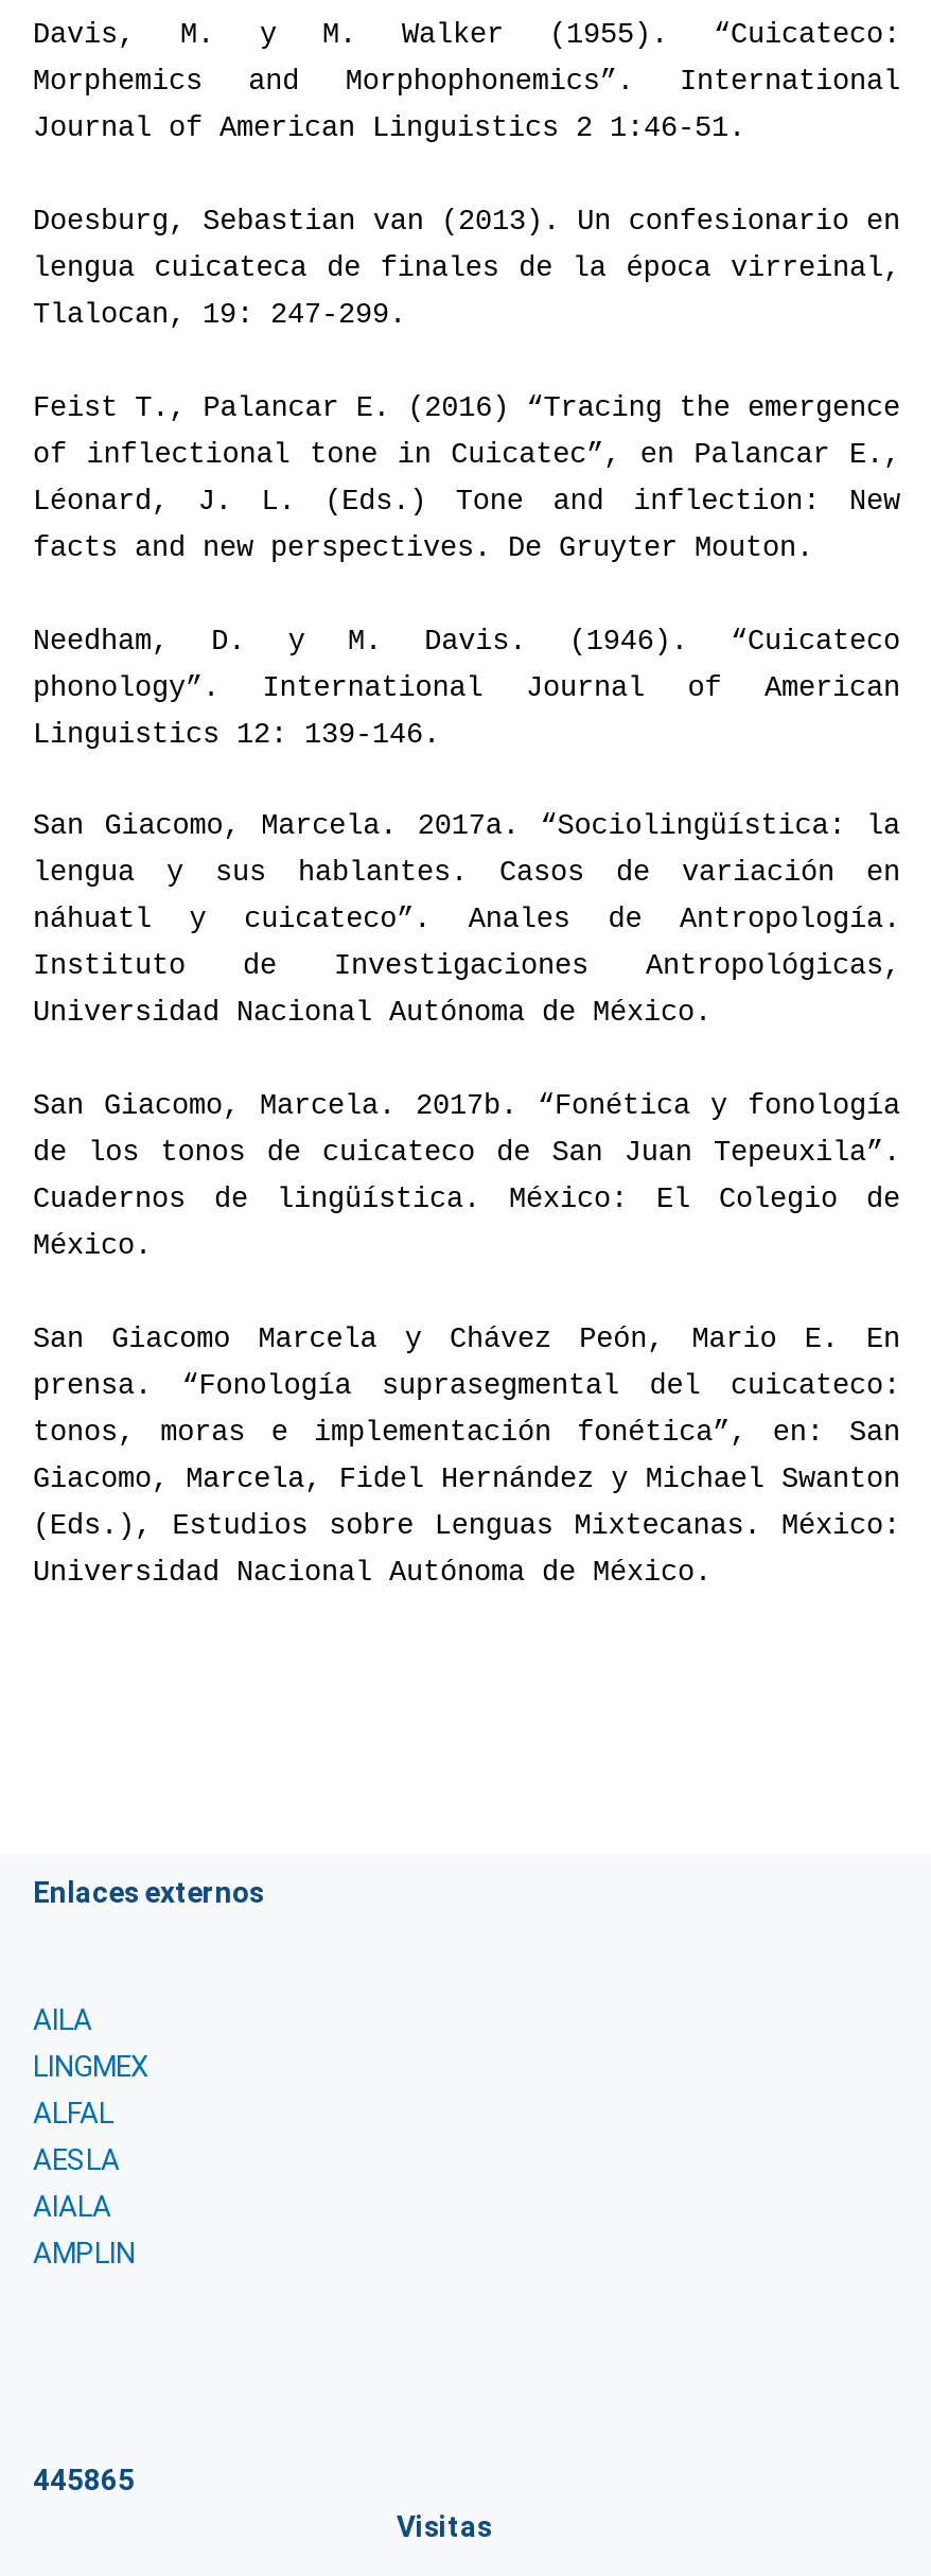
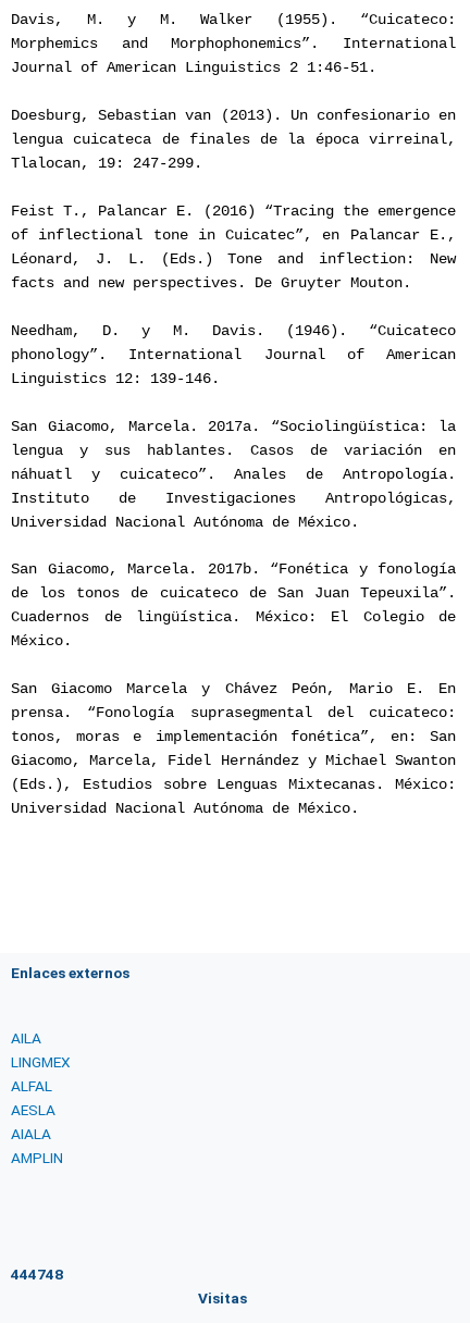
- 445865
+ 444748
